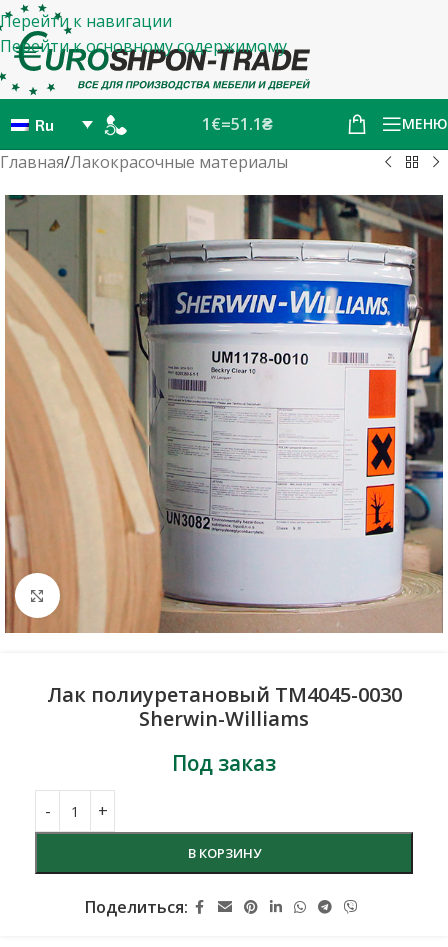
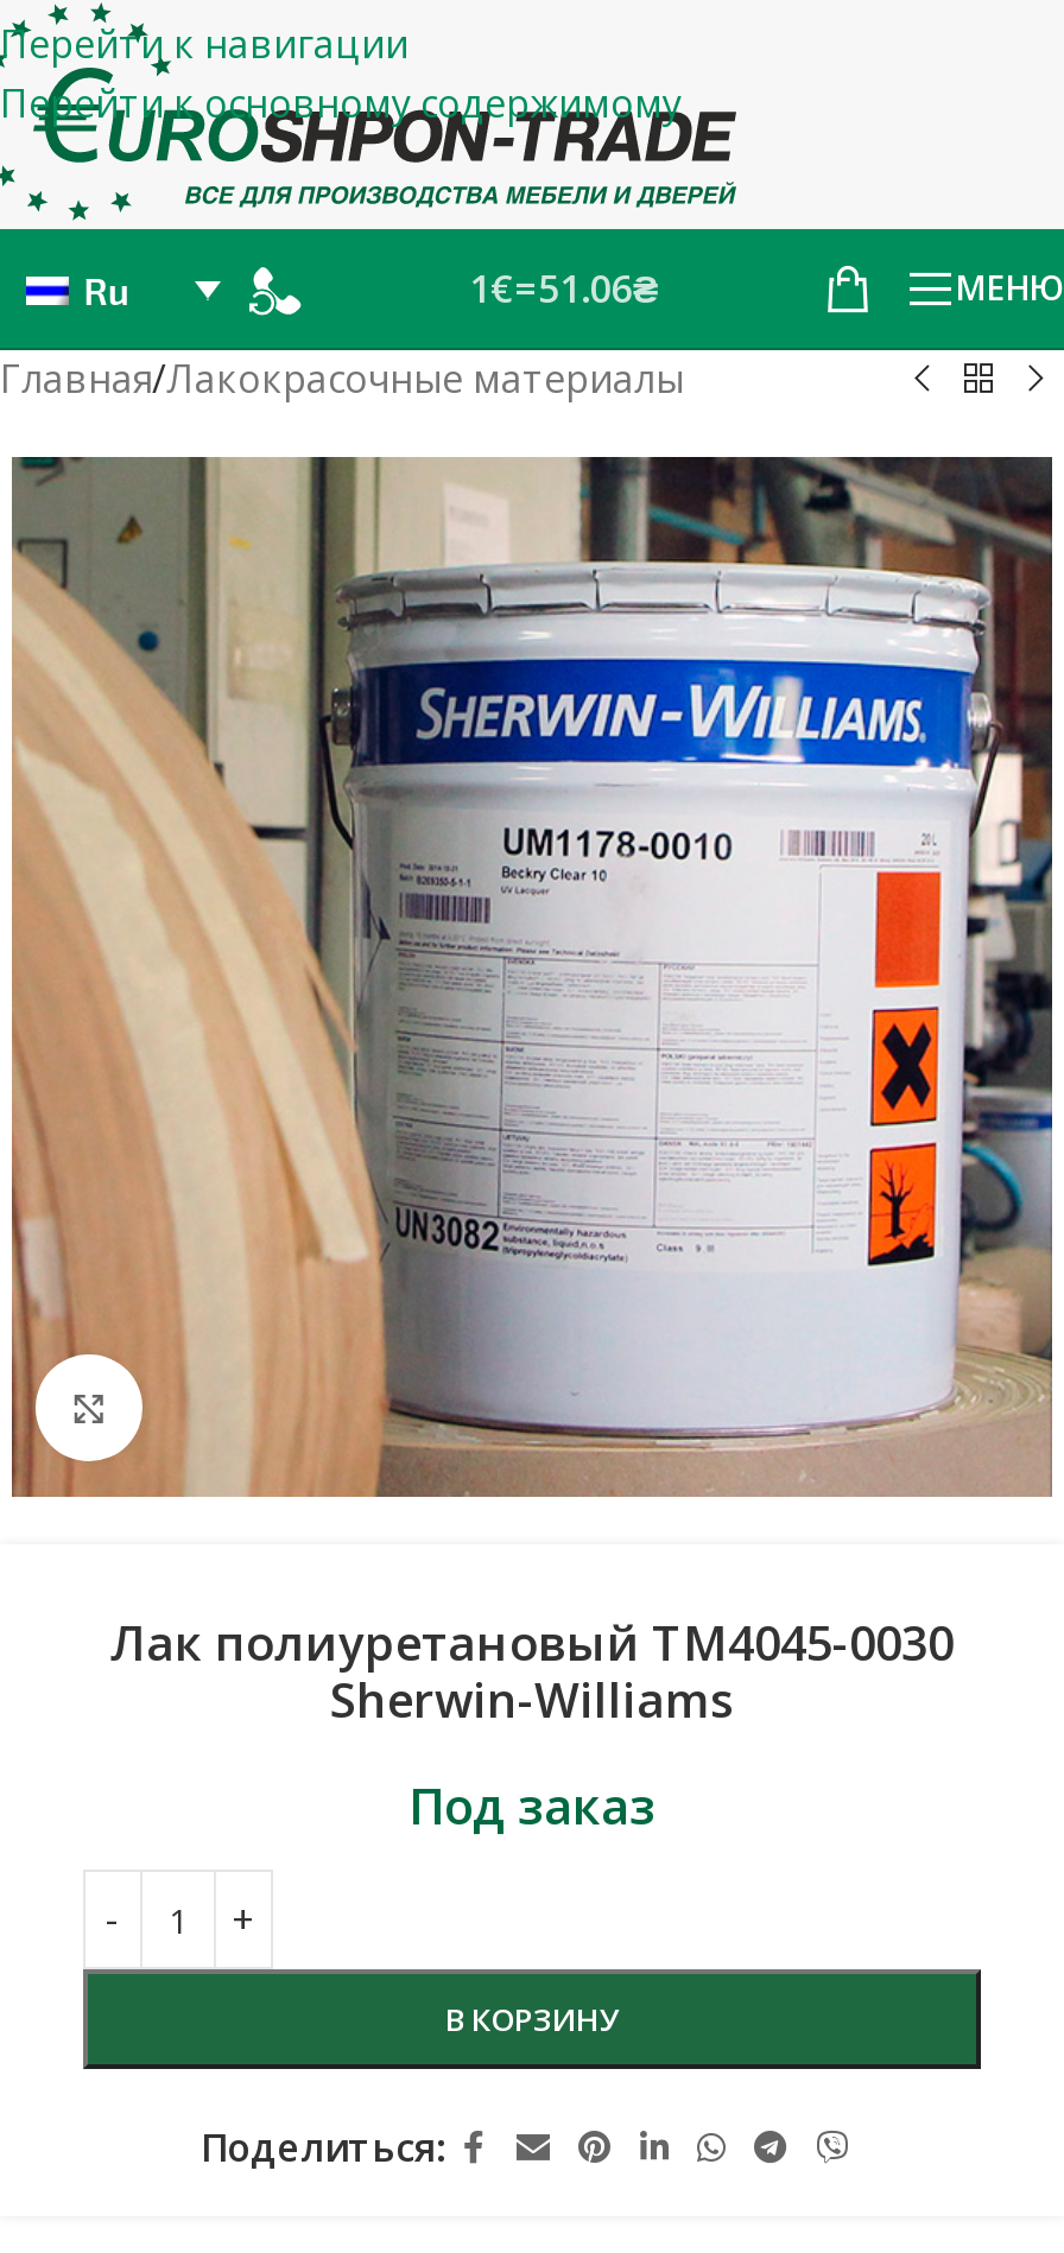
- 1€=51.1₴
+ 1€=51.06₴
